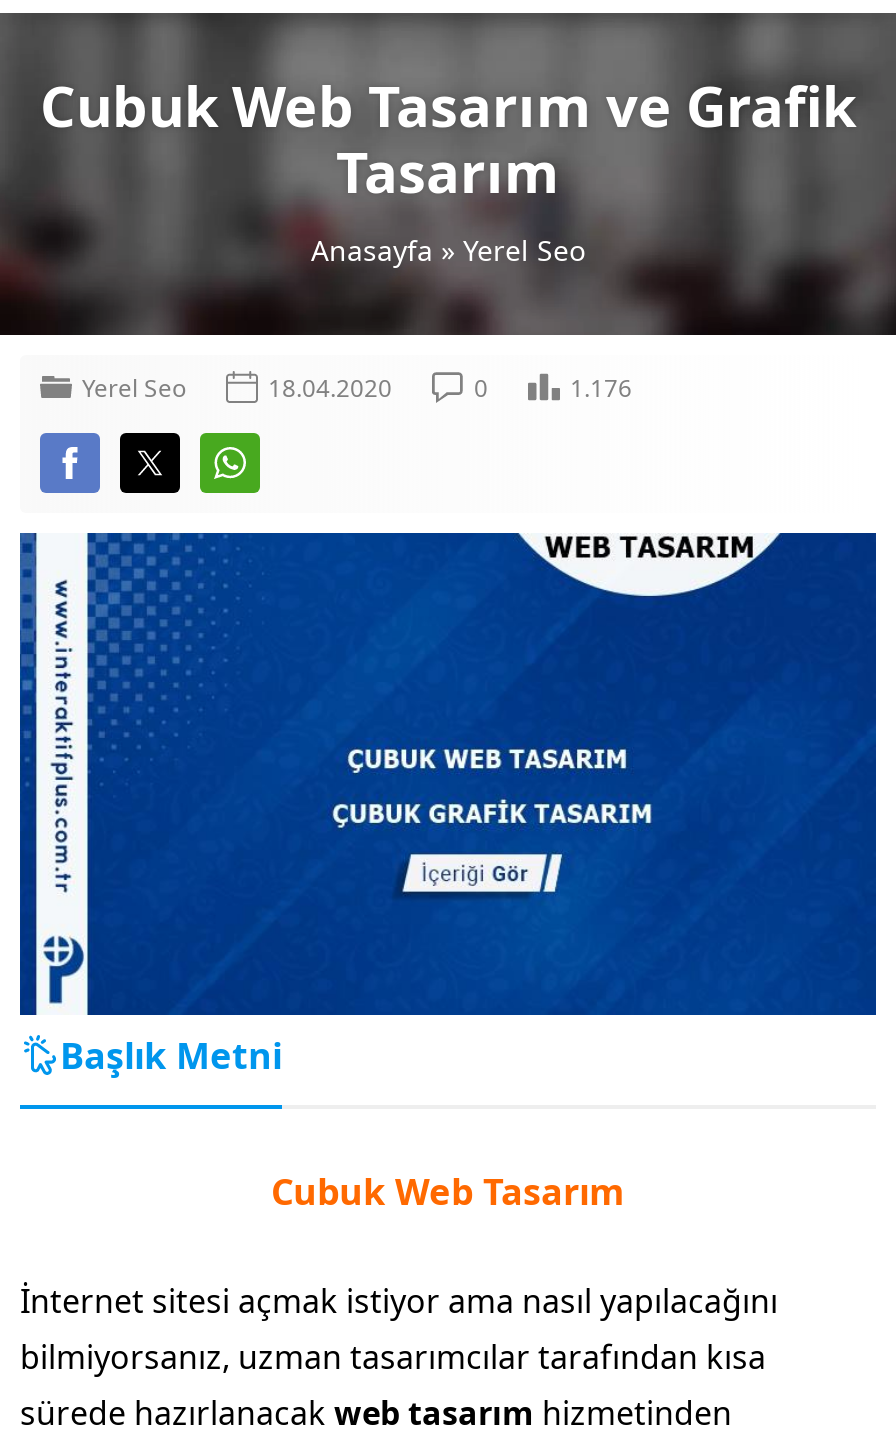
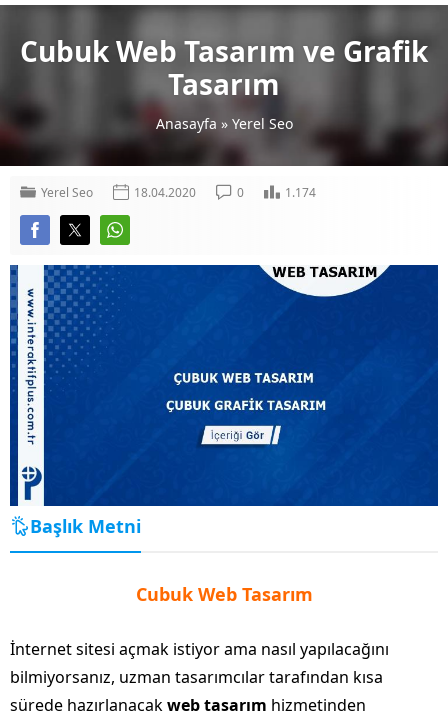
- 1.176
+ 1.174
